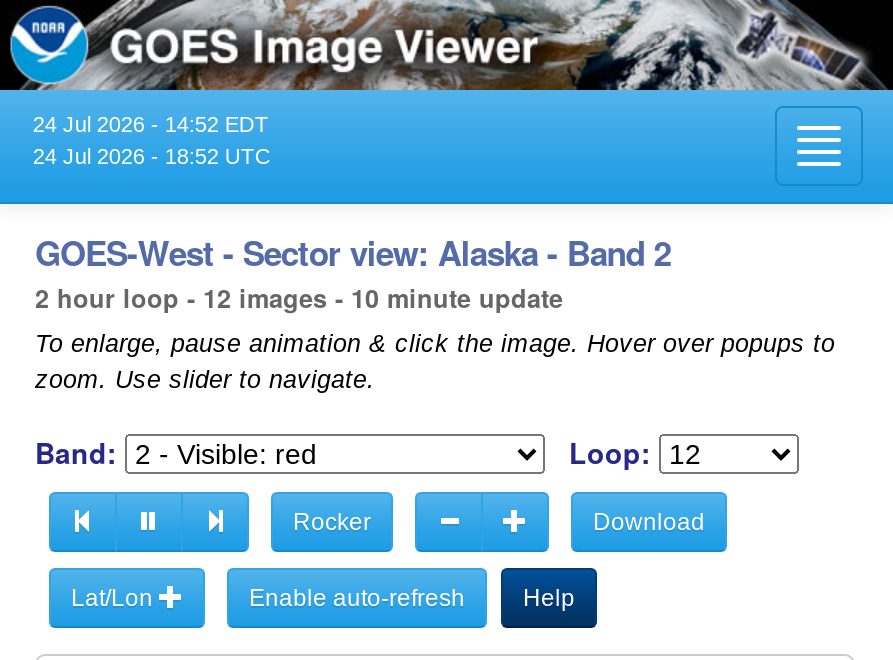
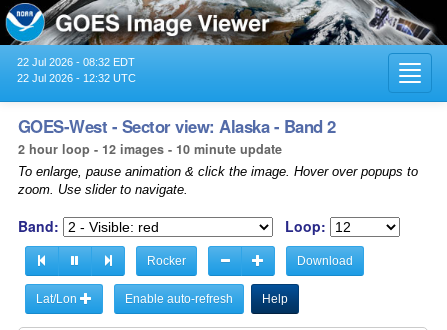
- 24 Jul 2026 - 14:52 EDT
+ 22 Jul 2026 - 08:32 EDT

- 24 Jul 2026 - 18:52 UTC
+ 22 Jul 2026 - 12:32 UTC
